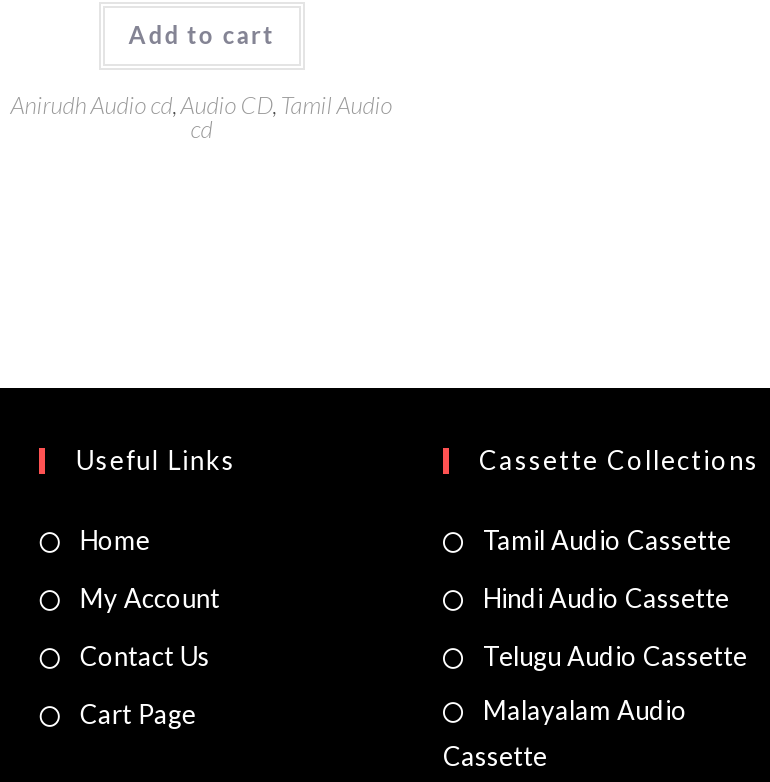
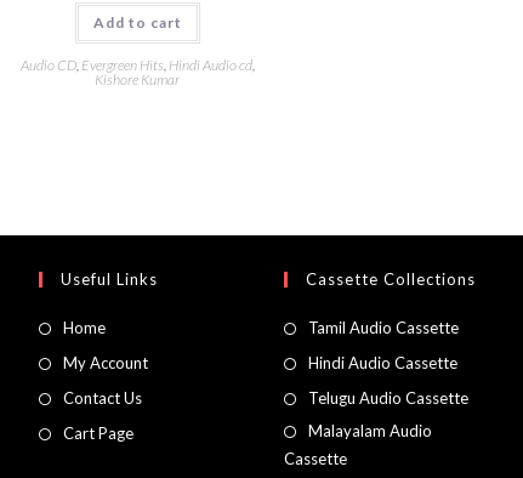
- Anirudh Audio cd,Audio CD, Tamil Audio
- cd
+ Audio CD,Evergreen Hits, Hindi Audio cd
+ Kishore Kumar
